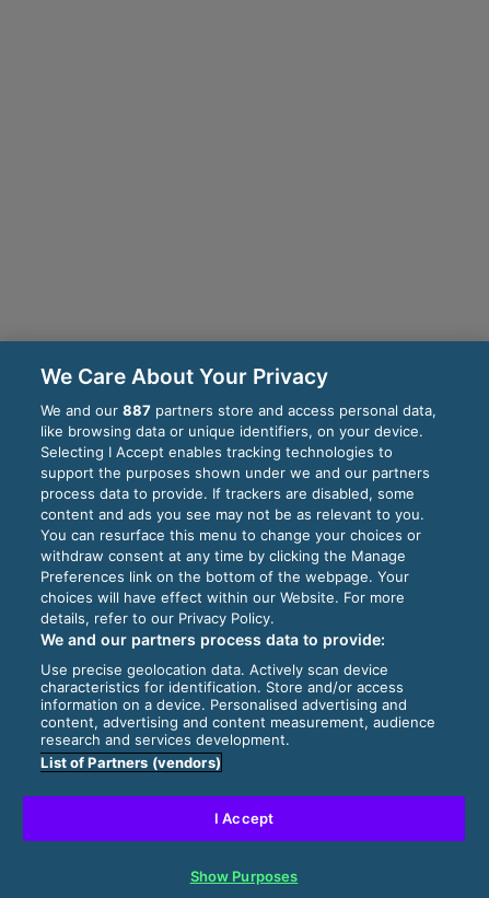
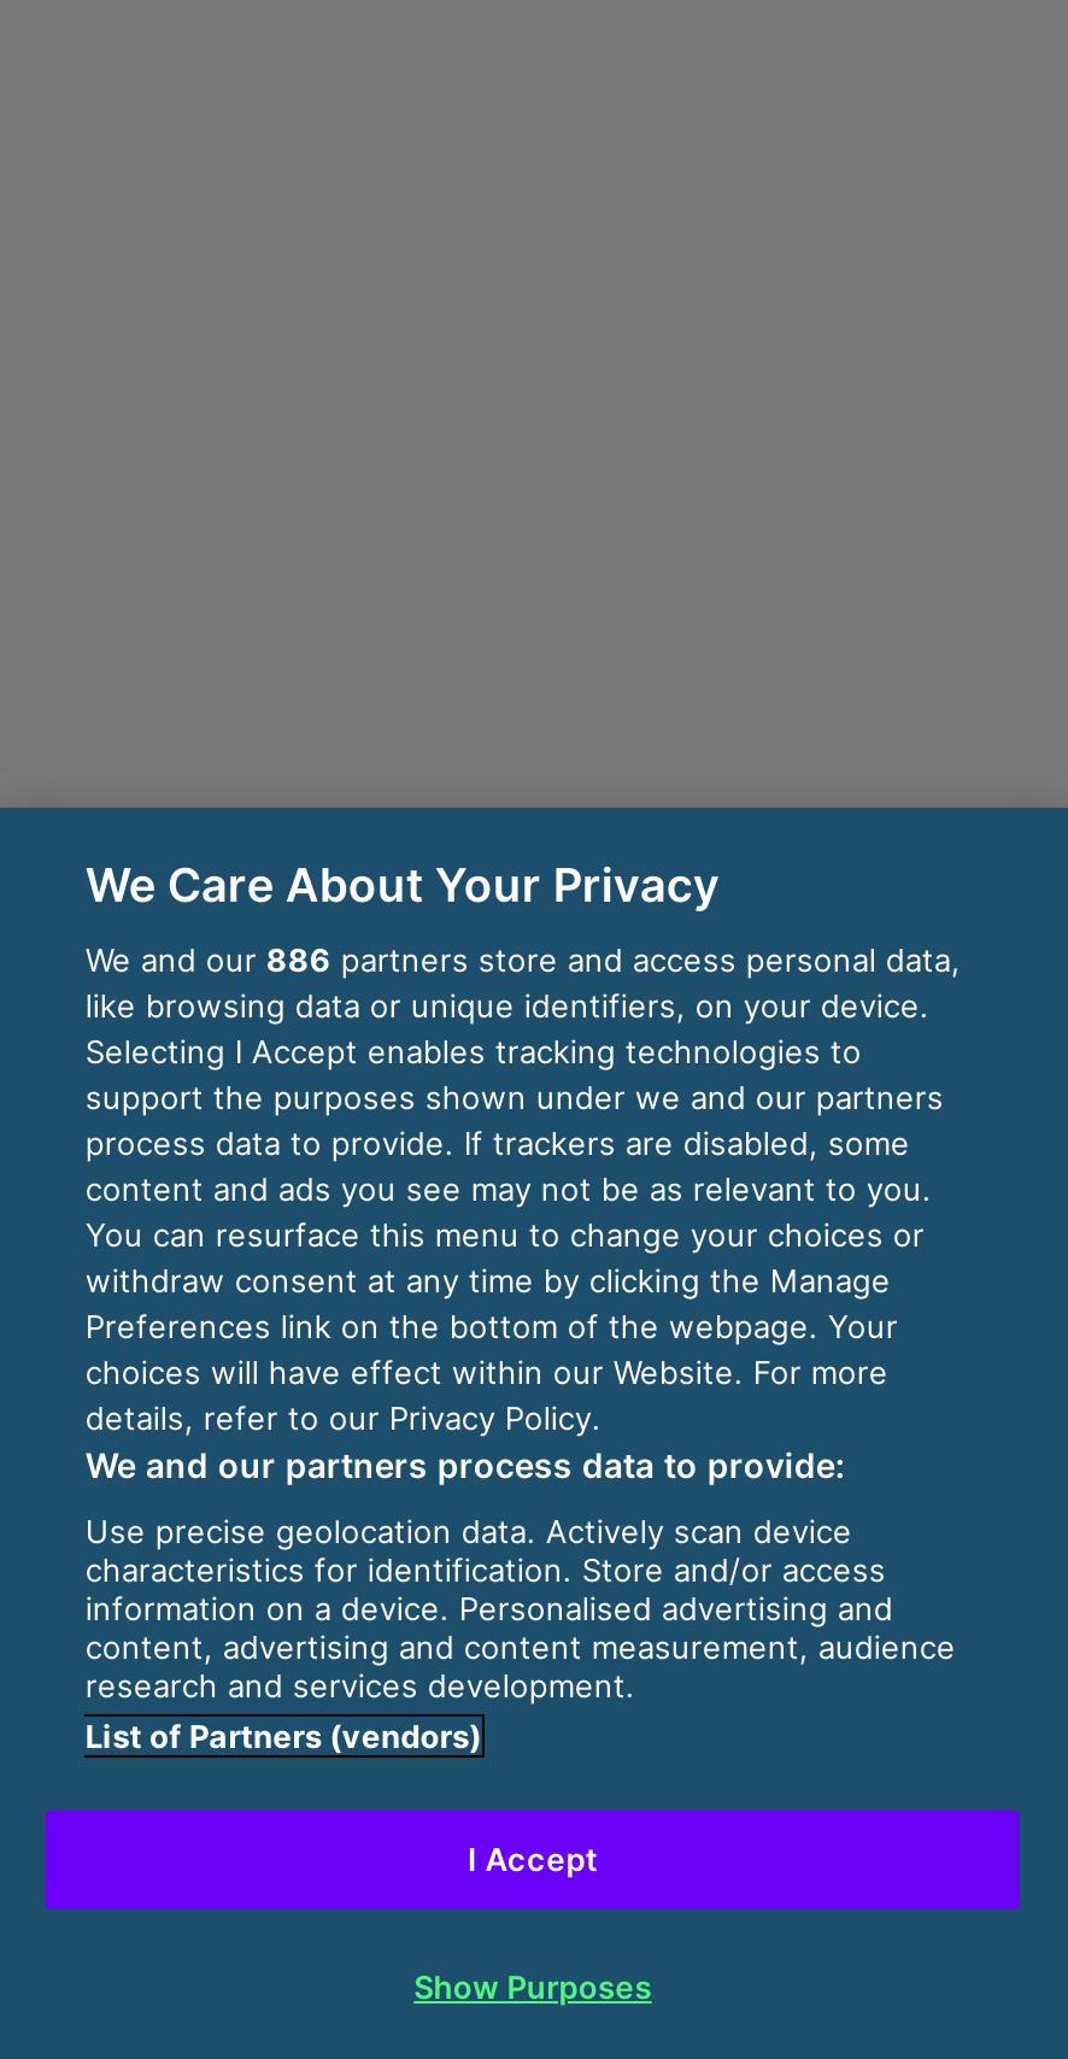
- We and our 887 partners store and access personal data,
+ We and our 886 partners store and access personal data,
